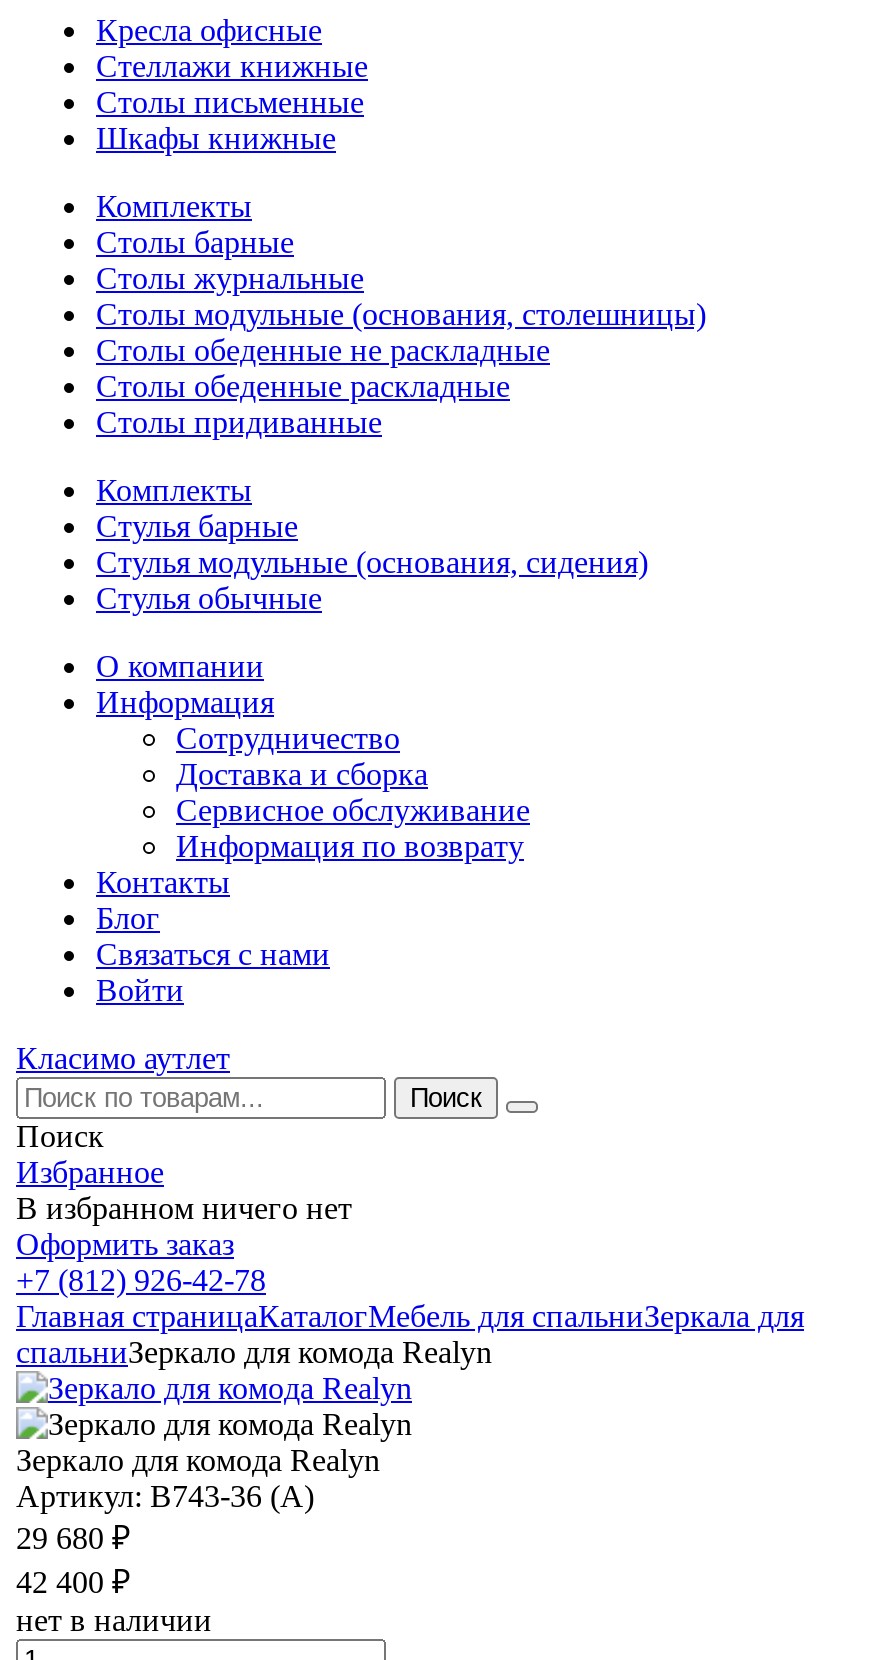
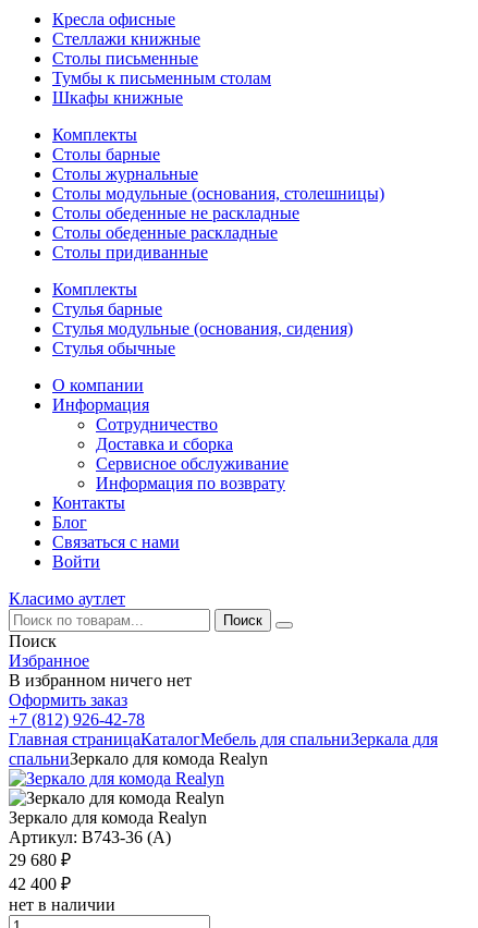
+ Тумбы к письменным столам
